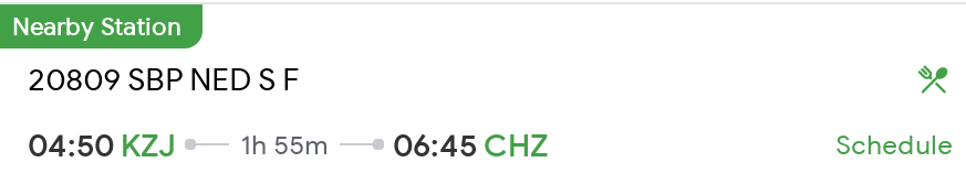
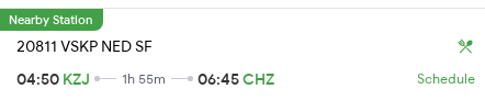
- 20809 SBP NED S F
+ 20811 VSKP NED SF
